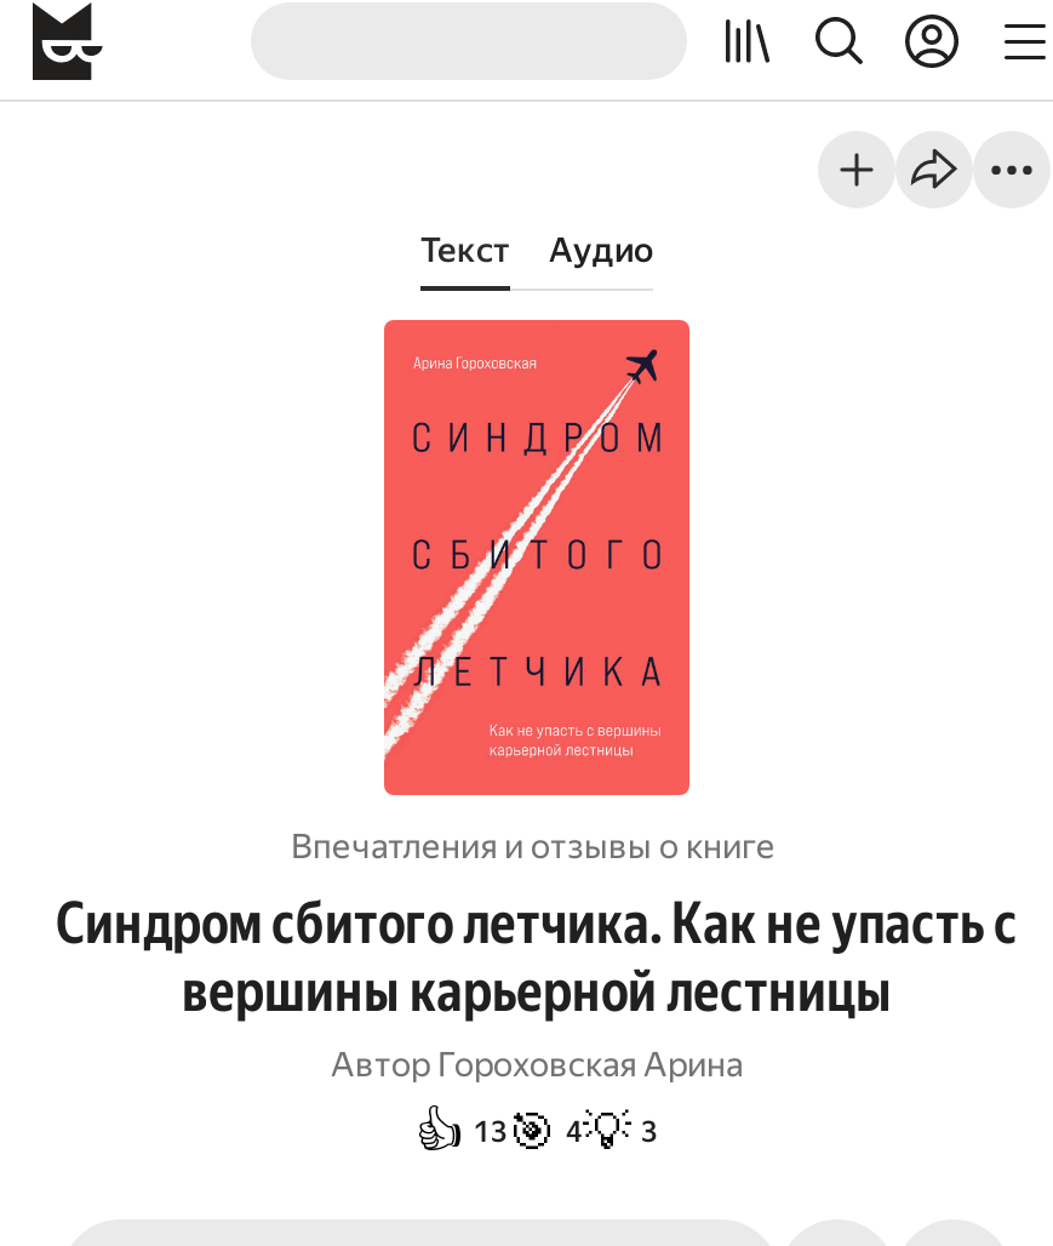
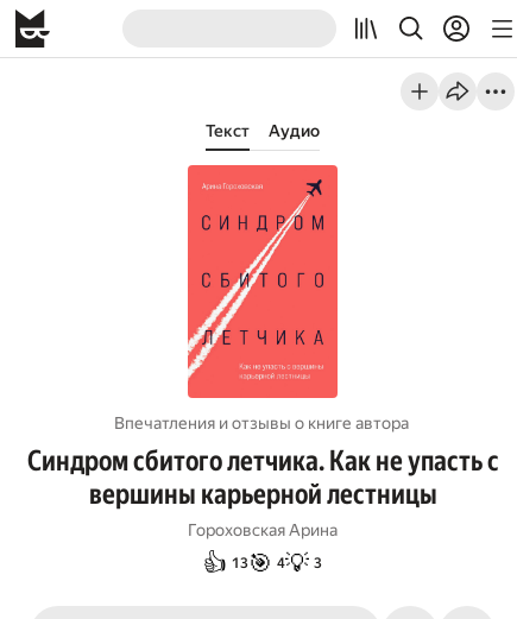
- Впечатления и отзывы о книге
+ Впечатления и отзывы о книге автора

- Автор Гороховская Арина
+ Гороховская Арина
